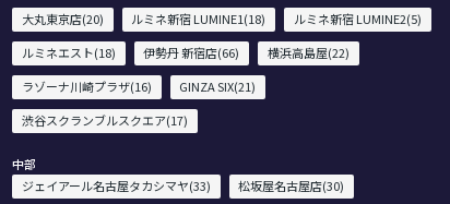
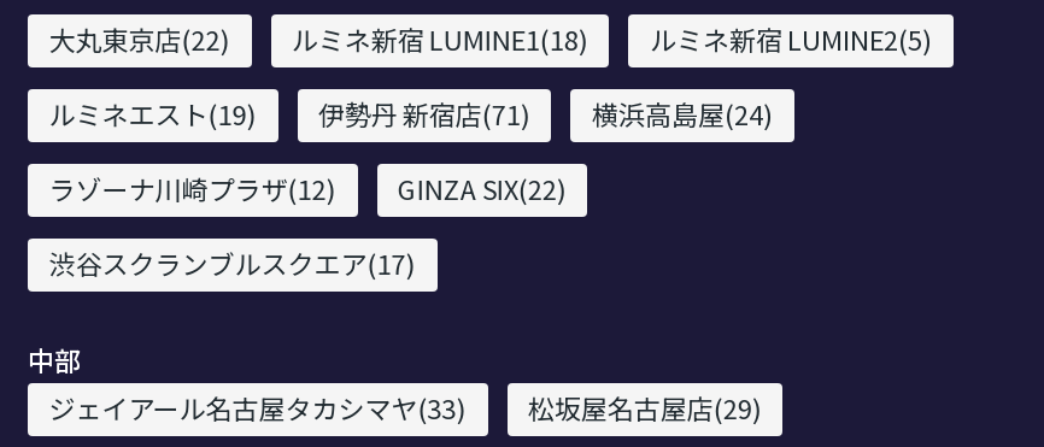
- 大丸東京店(20) ルミネ新宿 LUMINE1(18) ルミネ新宿 LUMINE2(5)
+ 大丸東京店(22) ルミネ新宿 LUMINE1(18) ルミネ新宿 LUMINE2(5)

- ルミネエスト(18)
+ ルミネエスト(19)

- 伊勢丹 新宿店(66)
+ 伊勢丹 新宿店(71)

- 横浜高島屋(22)
+ 横浜高島屋(24)

- ラゾーナ川崎プラザ(16)
+ ラゾーナ川崎プラザ(12)

- GINZA SIX(21)
+ GINZA SIX(22)

- 松坂屋名古屋店(30)
+ 松坂屋名古屋店(29)
